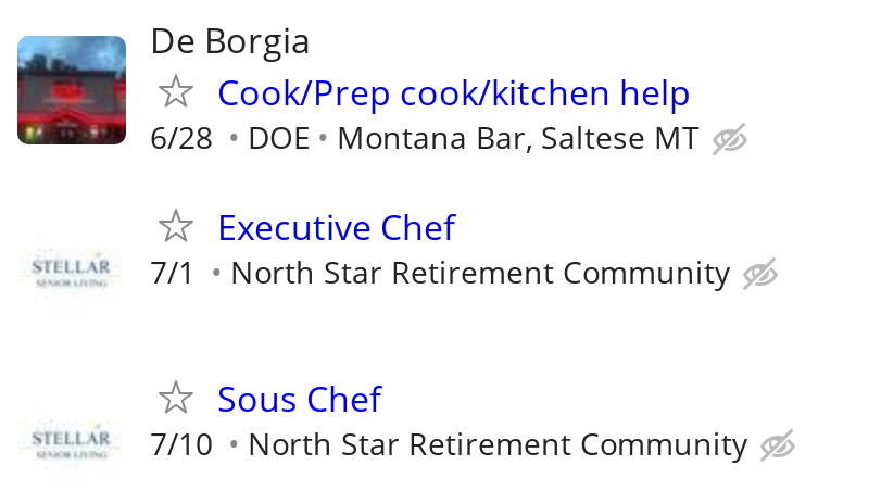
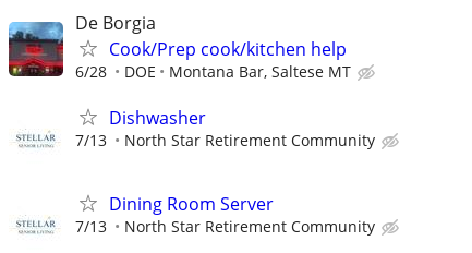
- Executive Chef
- 7/1
+ Dishwasher
+ 7/13

- Sous Chef
- 7/10
+ Dining Room Server
+ 7/13
